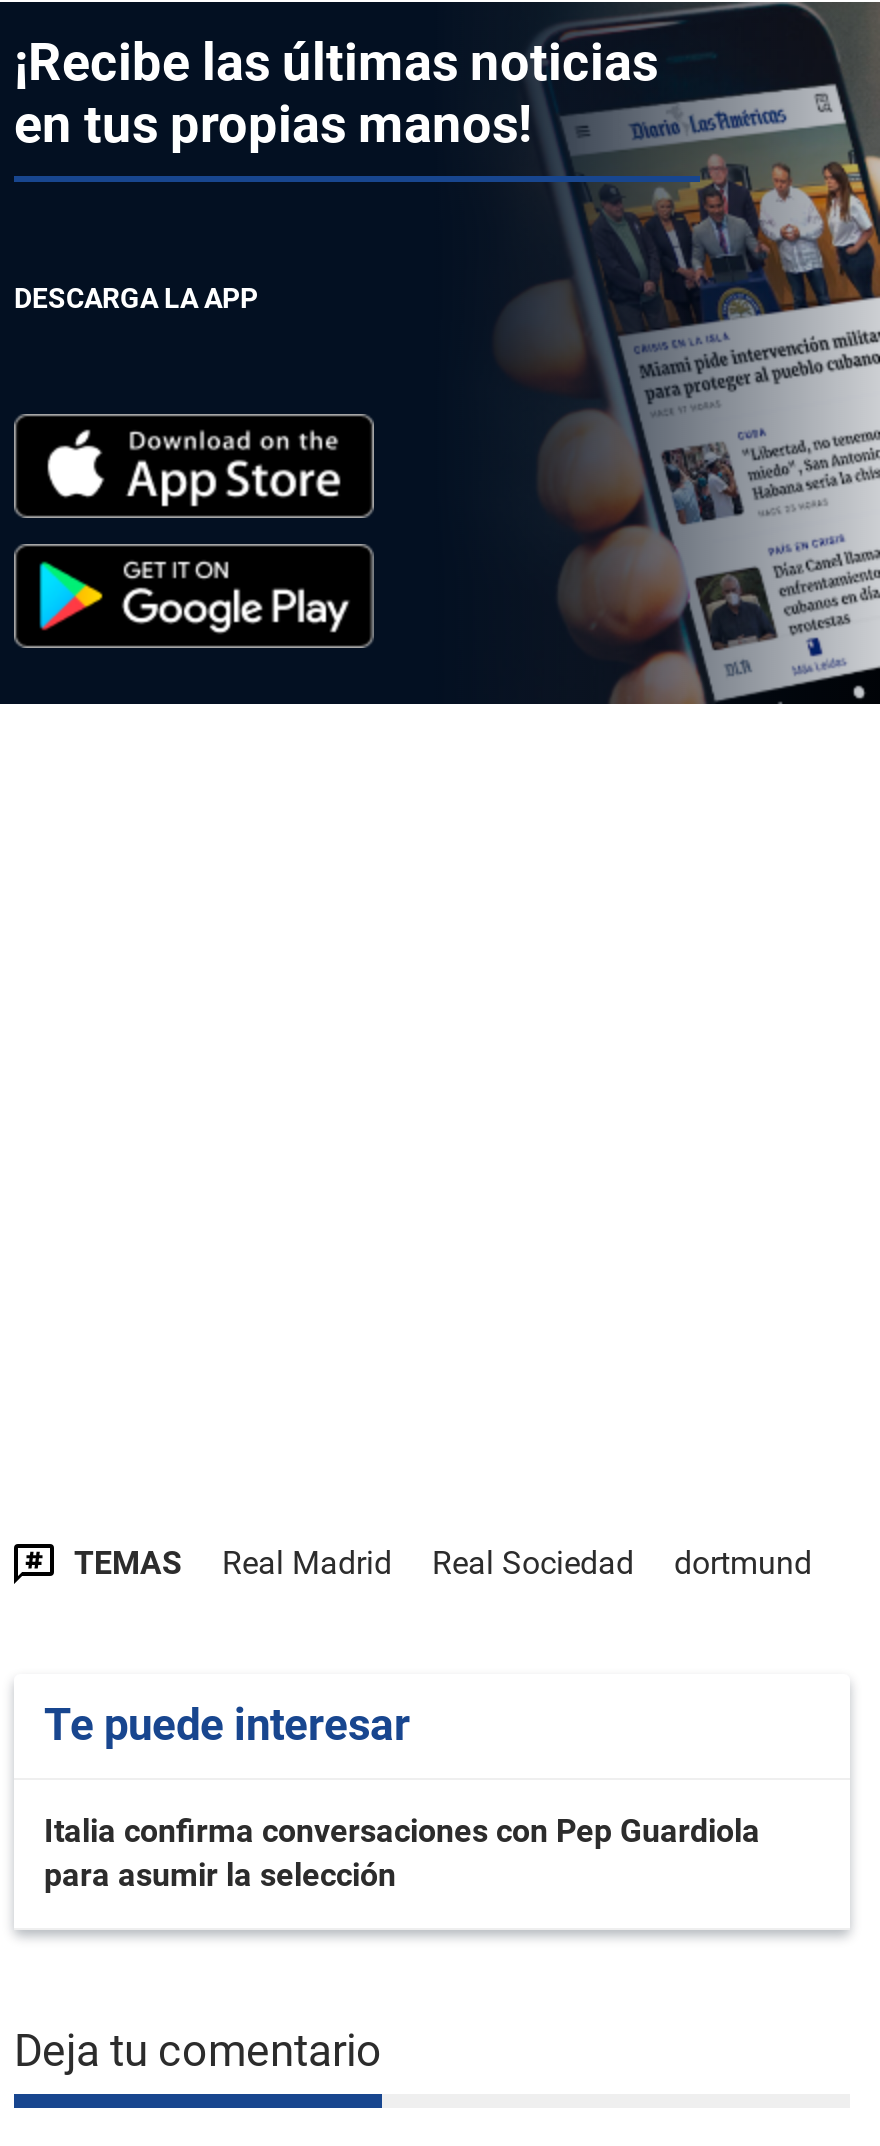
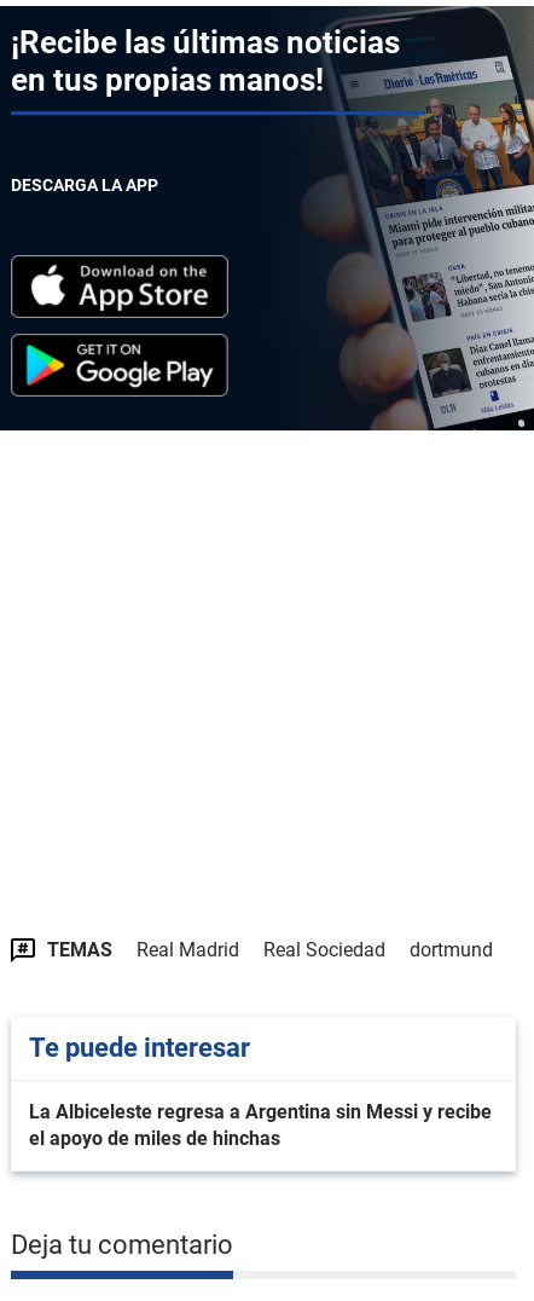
- Italia confirma conversaciones con Pep Guardiola
- para asumir la selección
+ La Albiceleste regresa a Argentina sin Messi y recibe
+ el apoyo de miles de hinchas
